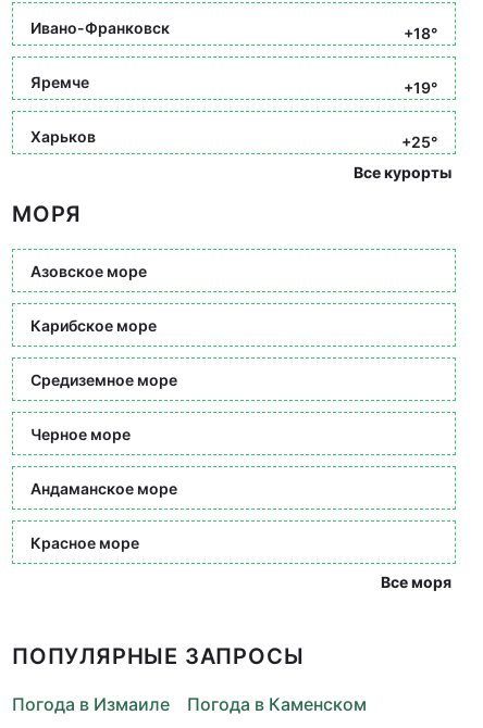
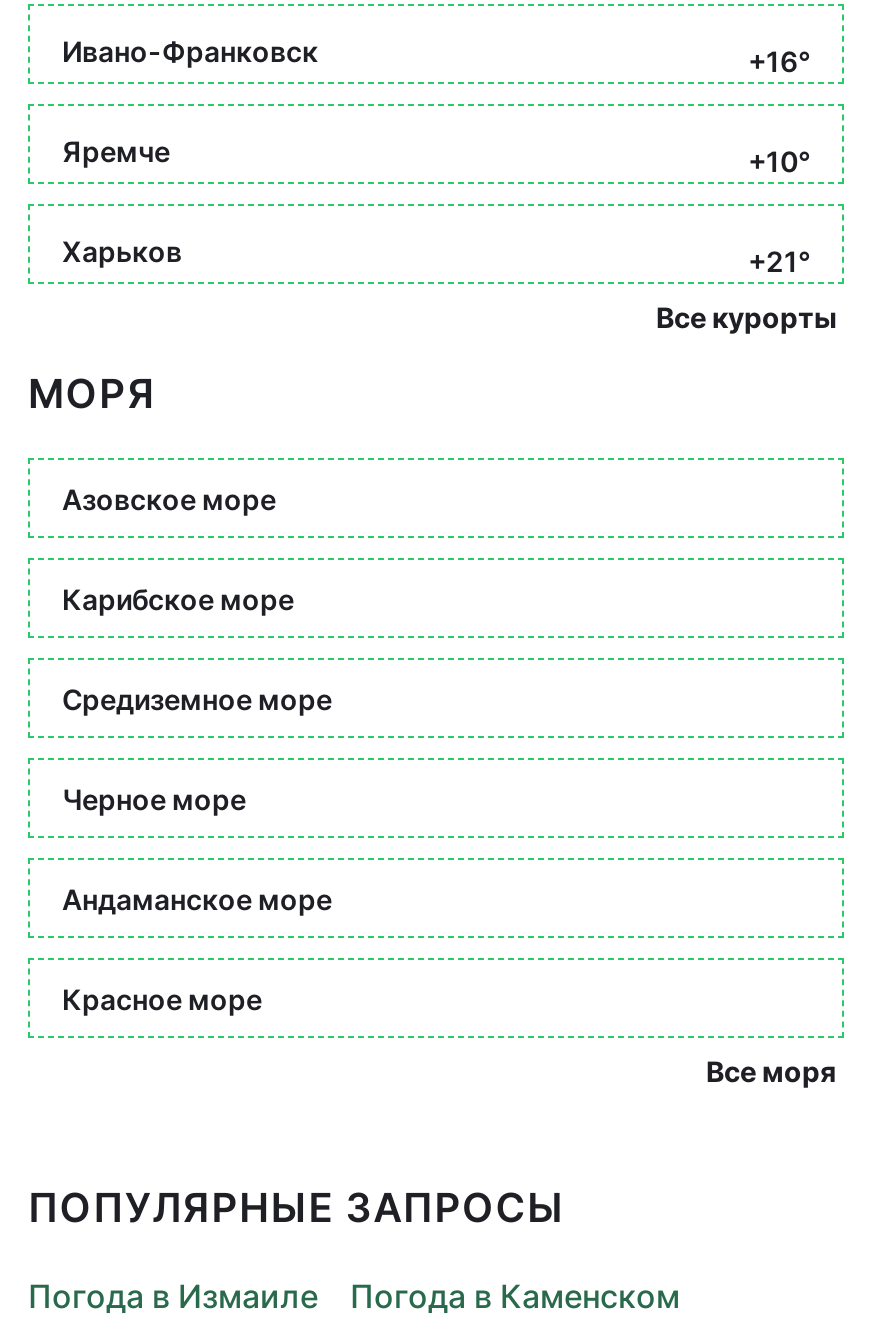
- +18°
+ +16°

- +19°
+ +10°

- +25°
+ +21°
